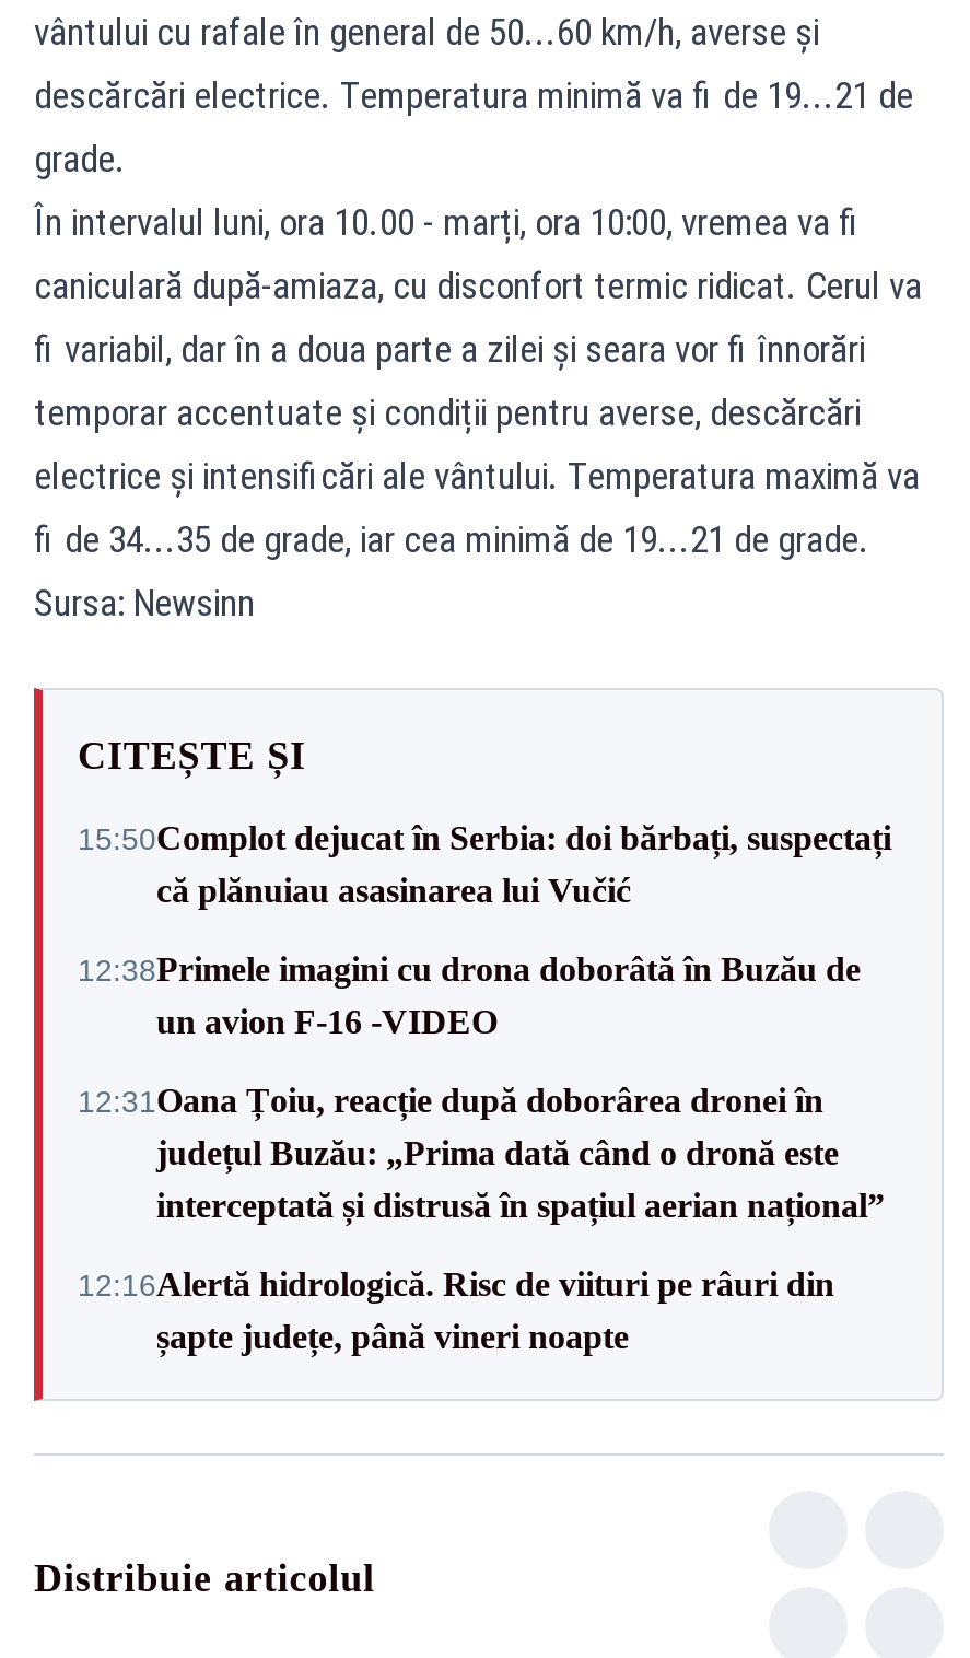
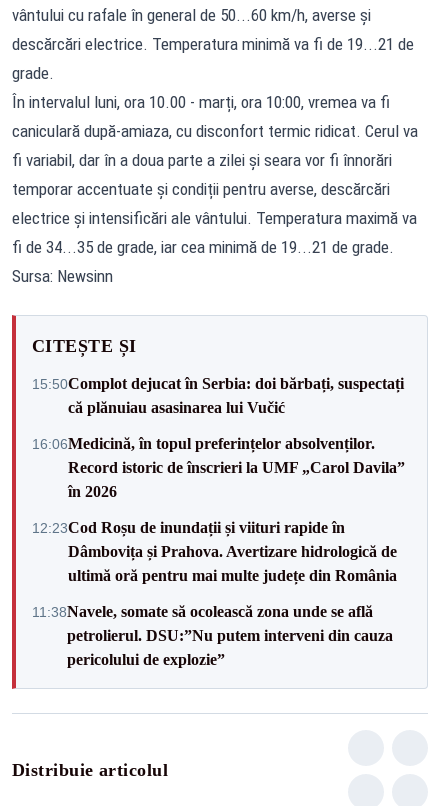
- 12:38Primele imagini cu drona doborâtă în Buzău de
- un avion F-16 -VIDEO
+ 16:06Medicină, în topul preferințelor absolvenților.
+ Record istoric de înscrieri la UMF „Carol Davila”
+ în 2026

- 12:31Oana Țoiu, reacție după doborârea dronei în
- județul Buzău: „Prima dată când o dronă este
- interceptată și distrusă în spațiul aerian național”
+ 12:23Cod Roșu de inundații și viituri rapide în
+ Dâmbovița și Prahova. Avertizare hidrologică de
+ ultimă oră pentru mai multe județe din România

- 12:16Alertă hidrologică. Risc de viituri pe râuri din
- șapte județe, până vineri noapte
+ 11:38Navele, somate să ocolească zona unde se află
+ petrolierul. DSU:”Nu putem interveni din cauza
+ pericolului de explozie”
